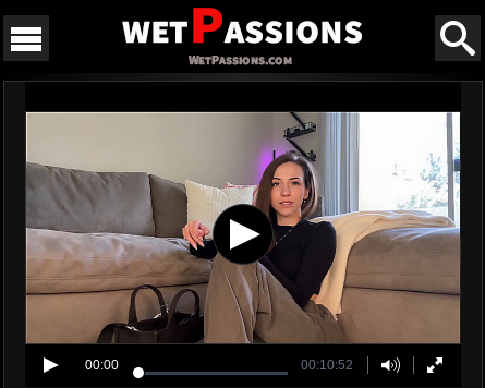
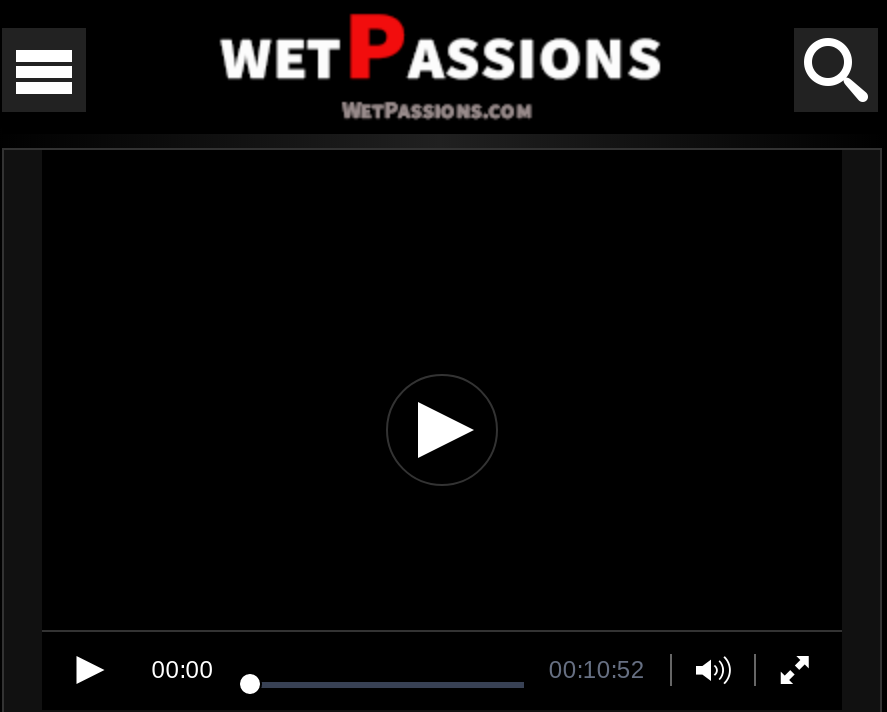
- [image]
